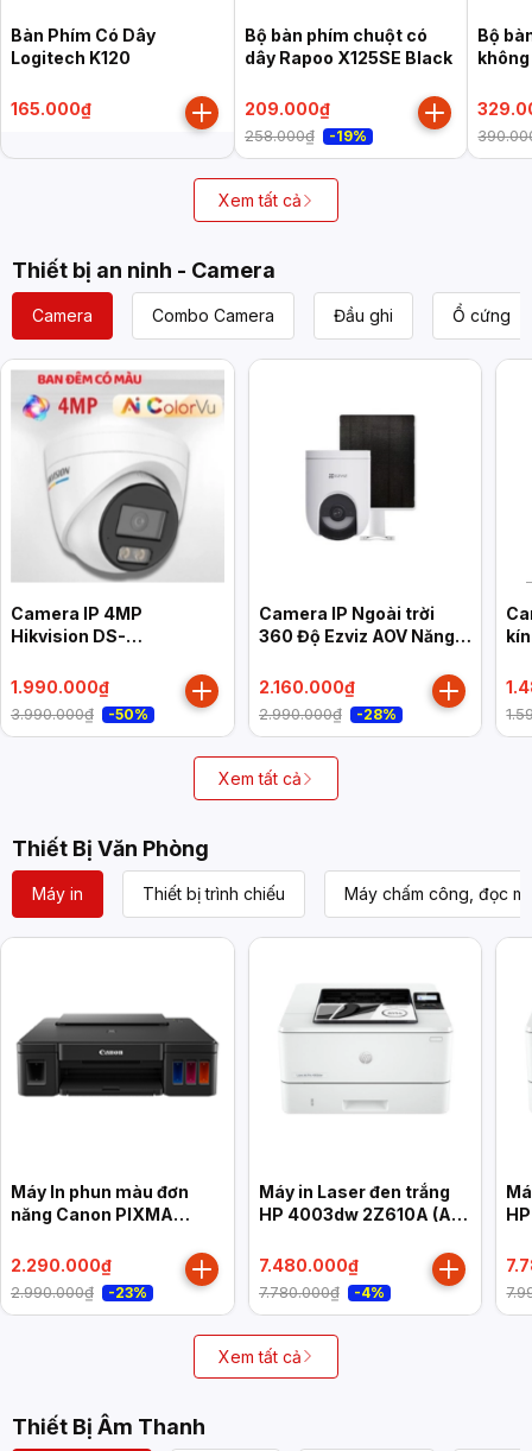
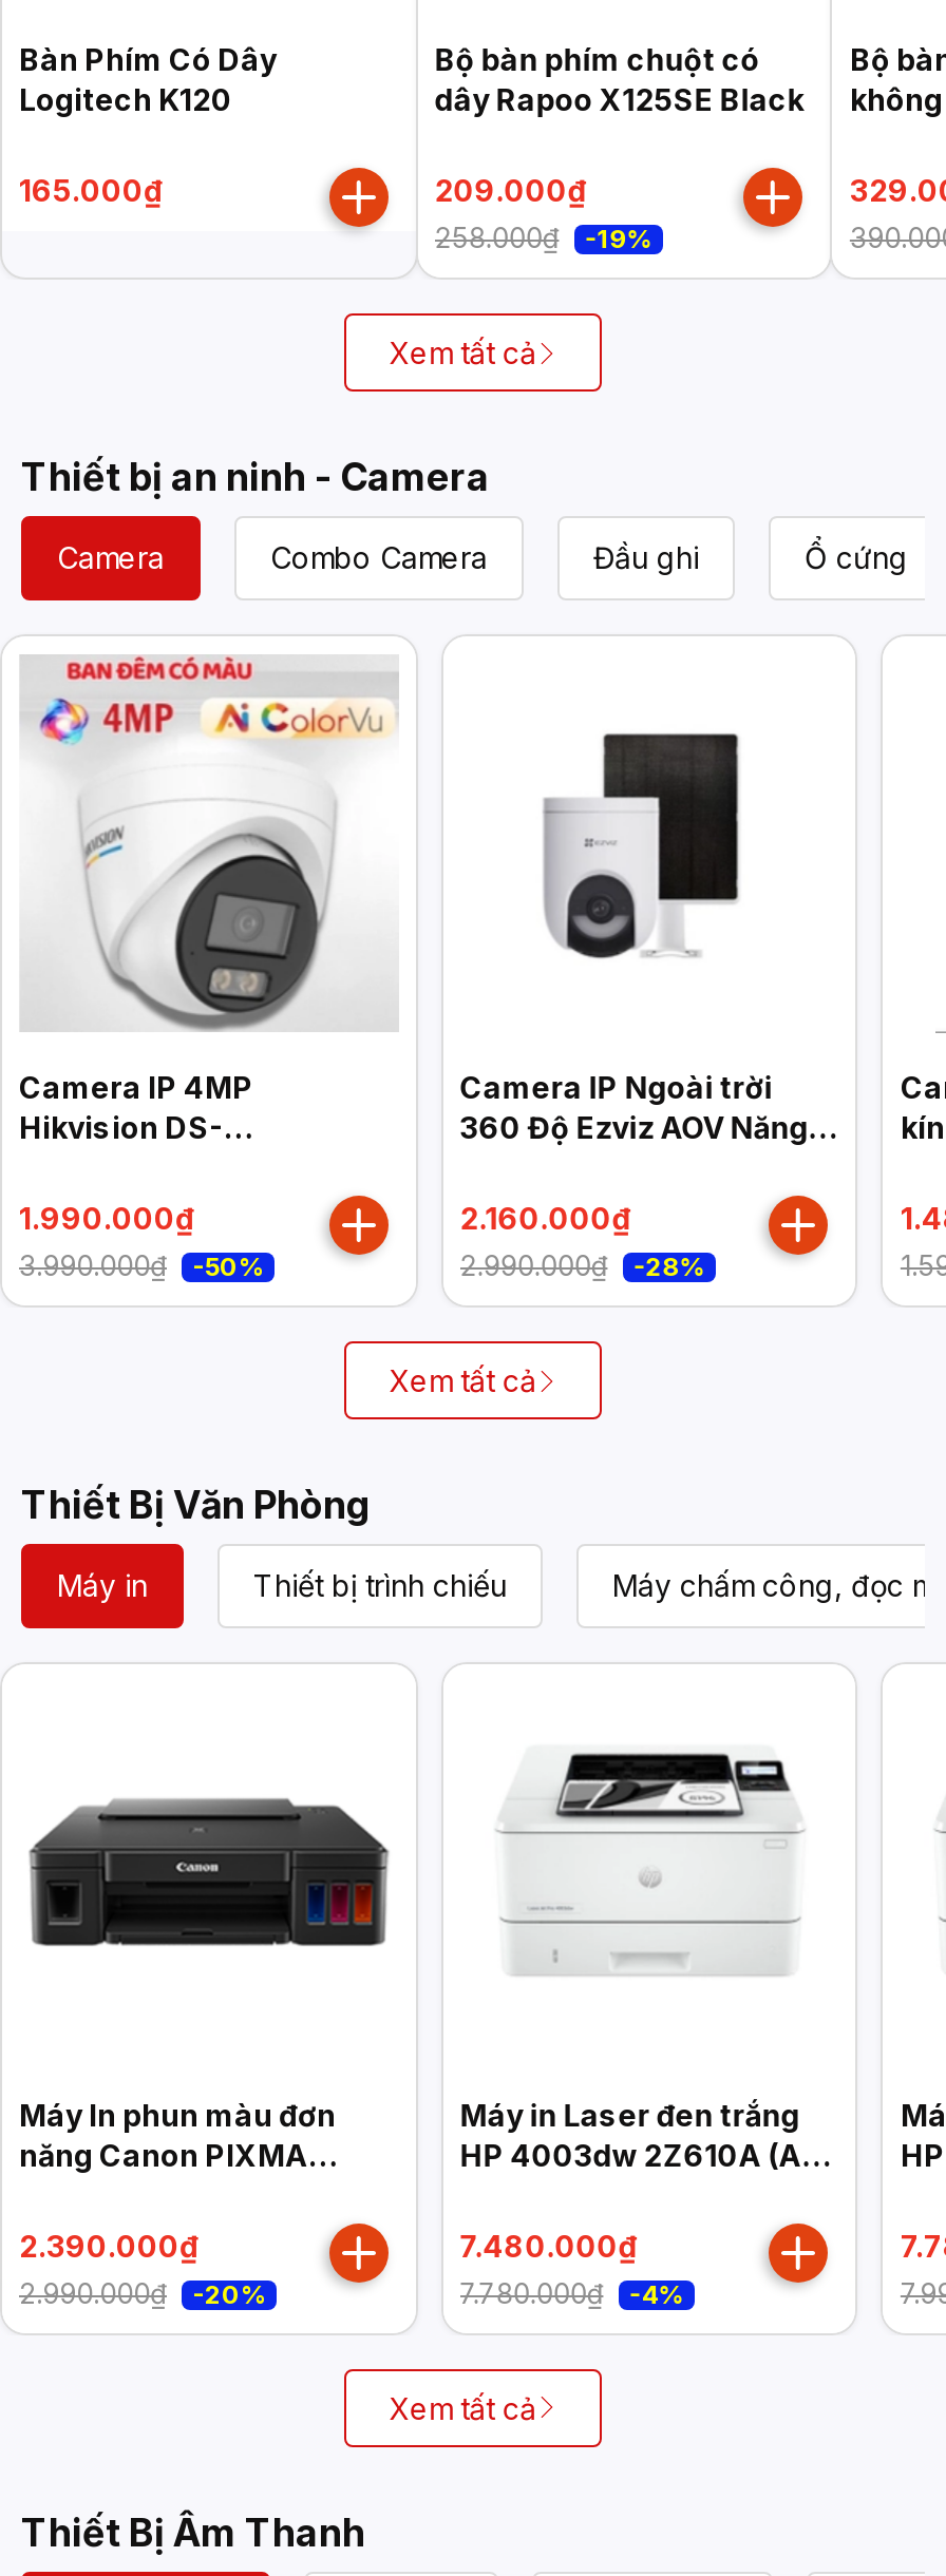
- 2.290.000₫
+ 2.390.000₫

- 2.990.000₫ -23%
+ 2.990.000₫ -20%
